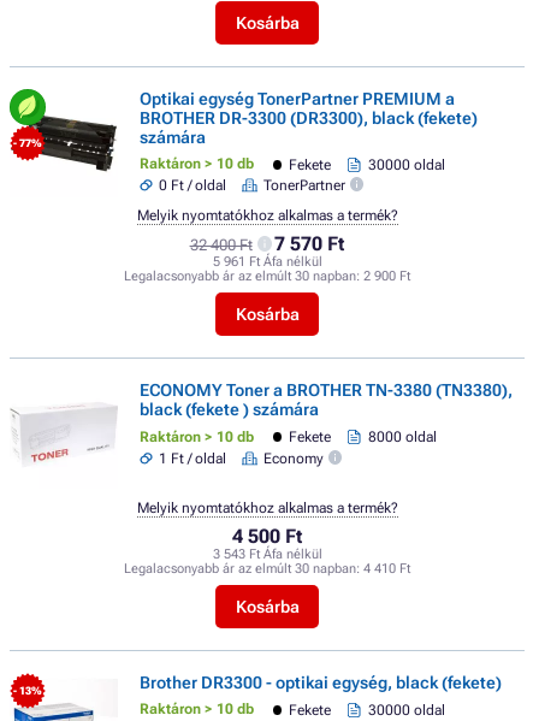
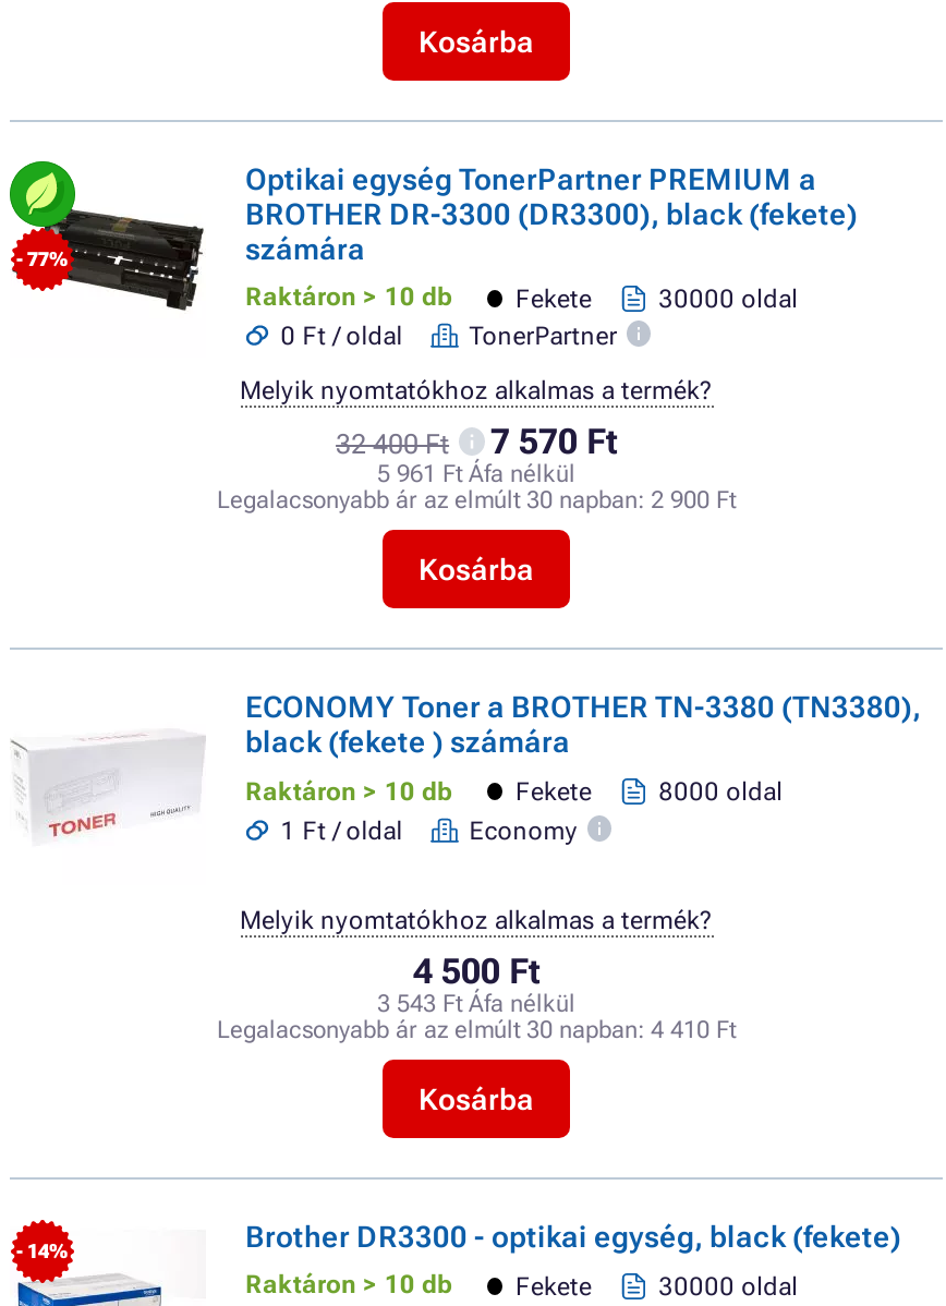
- - 13%
+ - 14%
